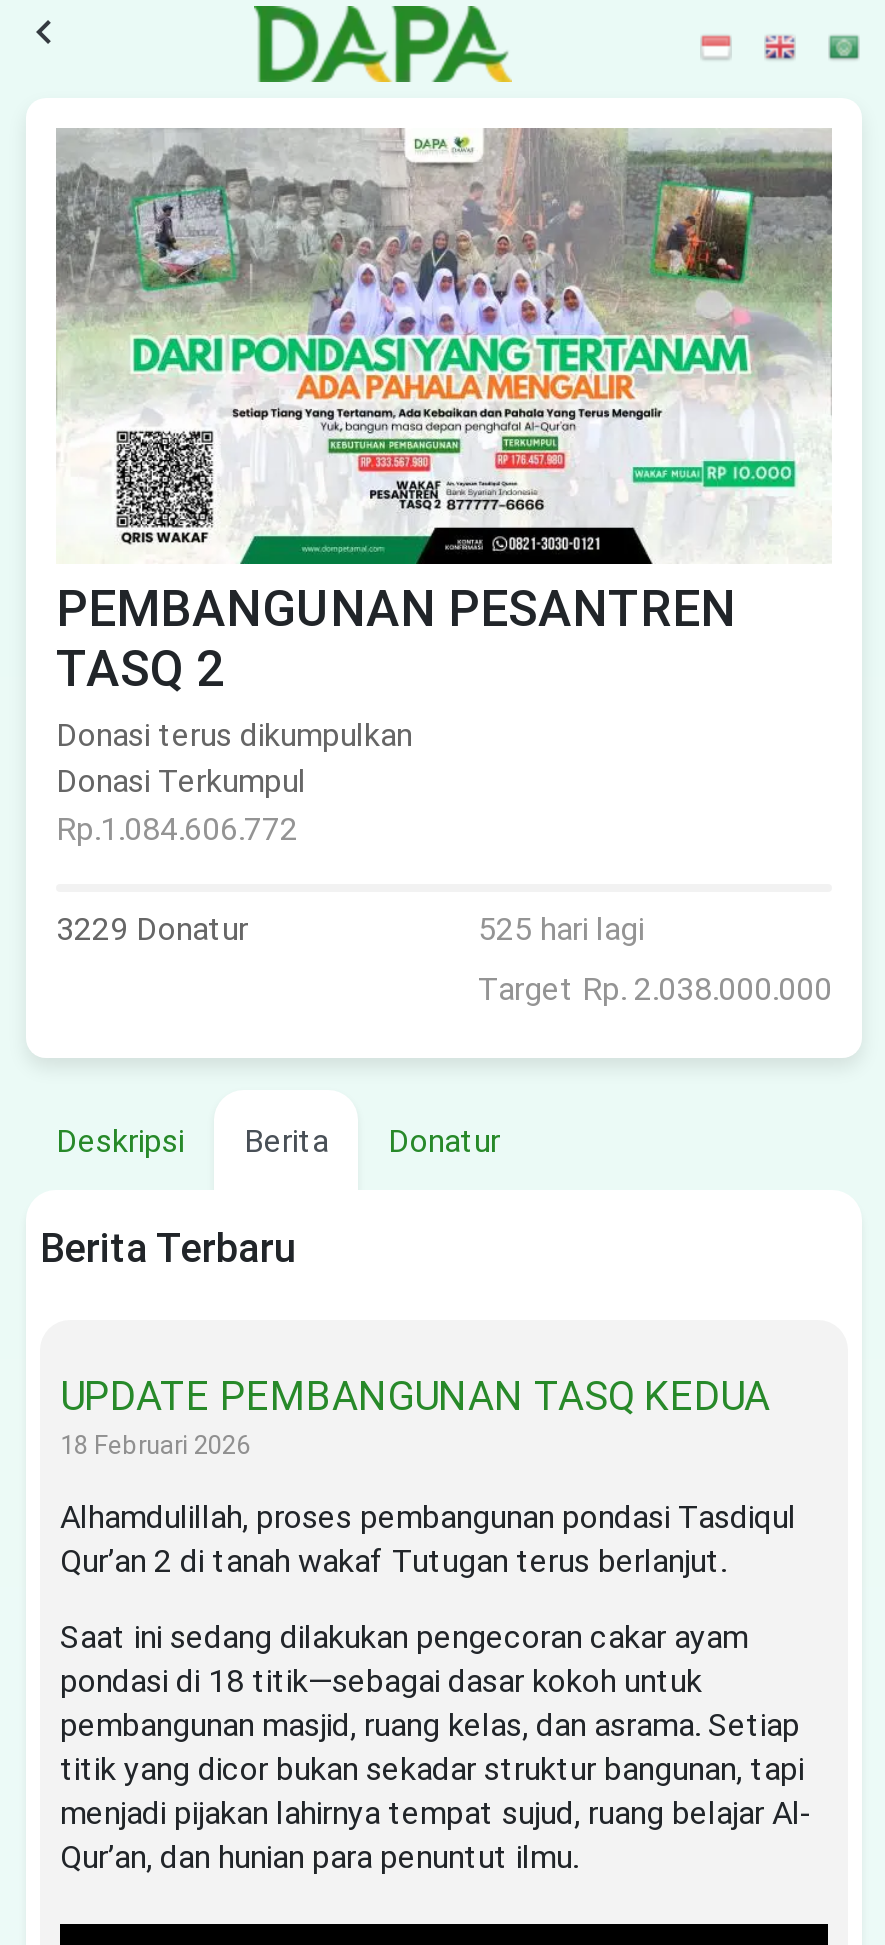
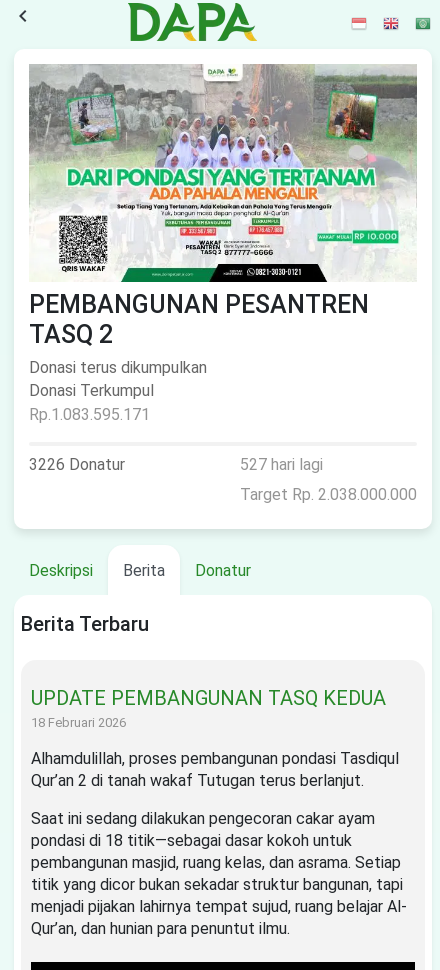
- Rp.1.084.606.772
+ Rp.1.083.595.171

- 3229 Donatur
- 525 hari lagi
+ 3226 Donatur
+ 527 hari lagi
